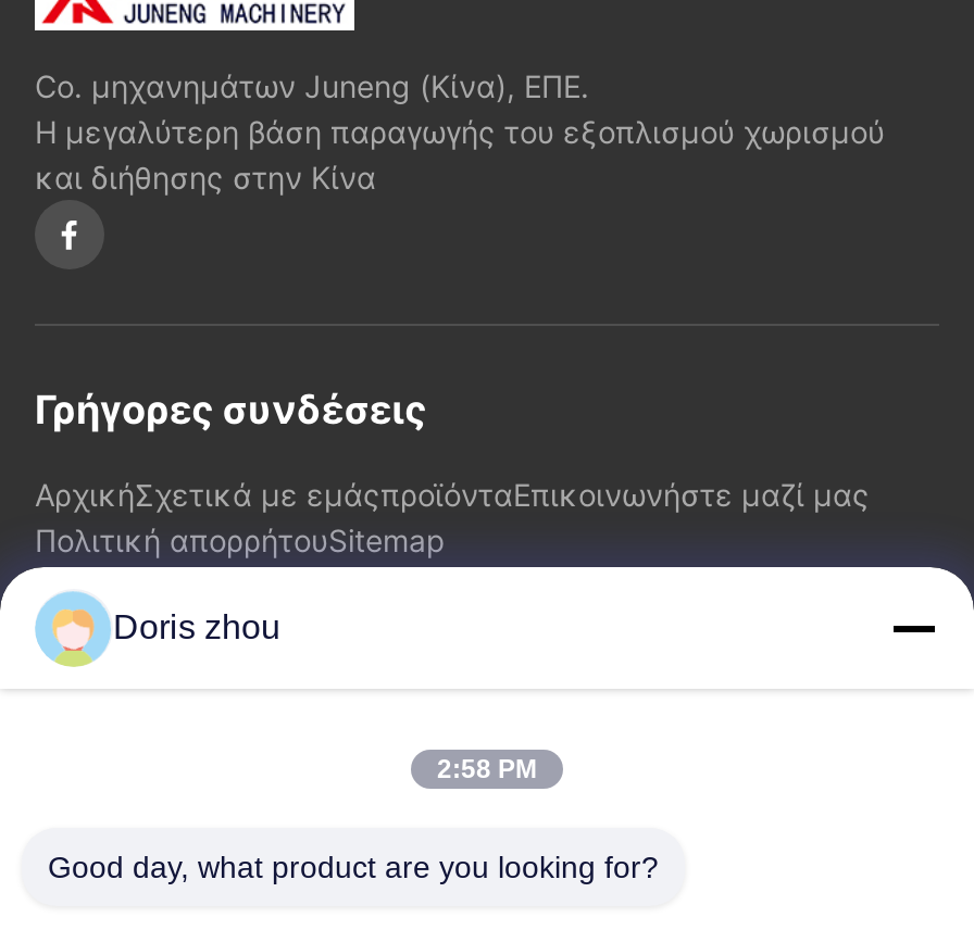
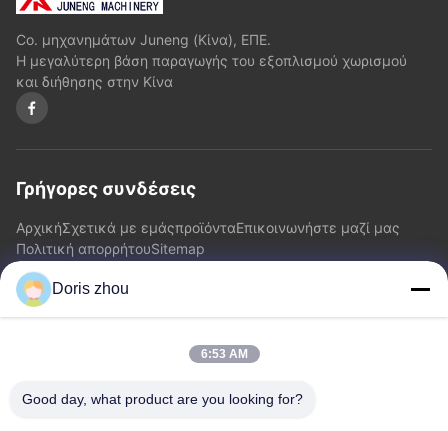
- 2:58 PM
+ 6:53 AM
